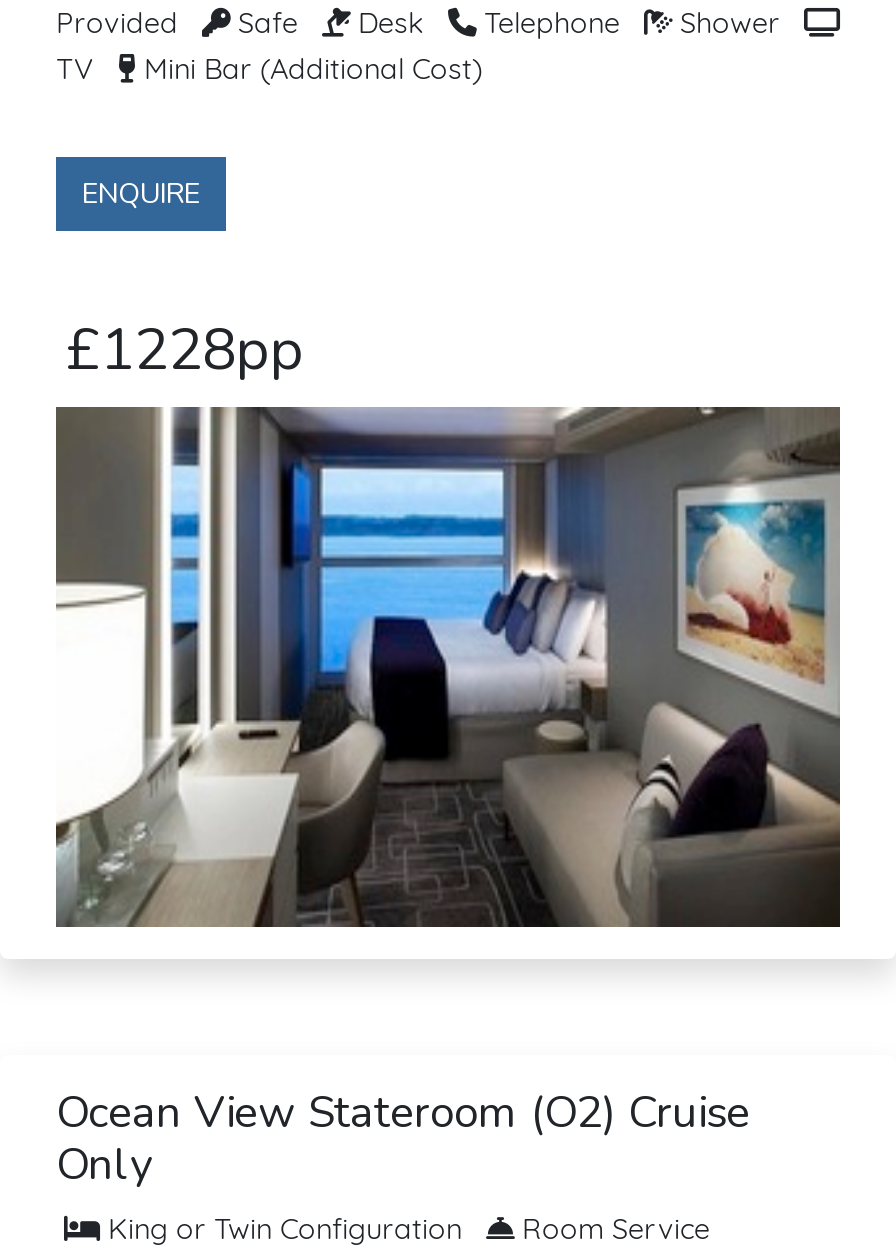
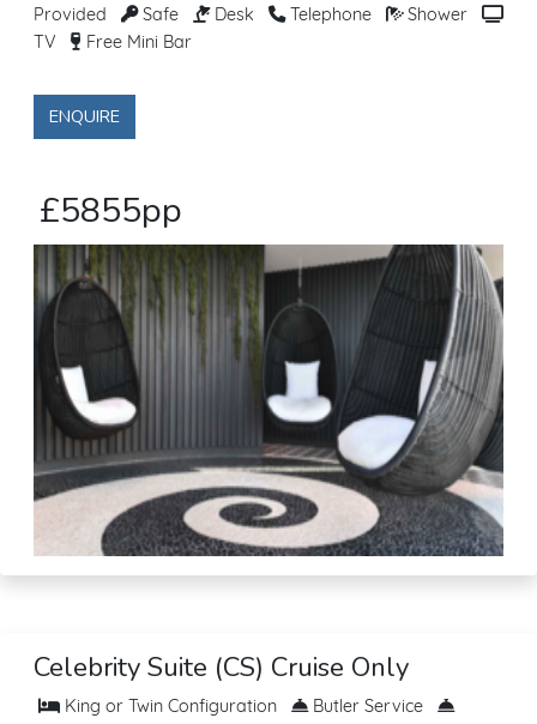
- Mini Bar (Additional Cost)
+ Free Mini Bar

- £1228pp
+ £5855pp

- [image]
+ [image]

- Ocean View Stateroom (O2) Cruise
- Only
+ Celebrity Suite (CS) Cruise Only

- Room Service
+ Butler Service
